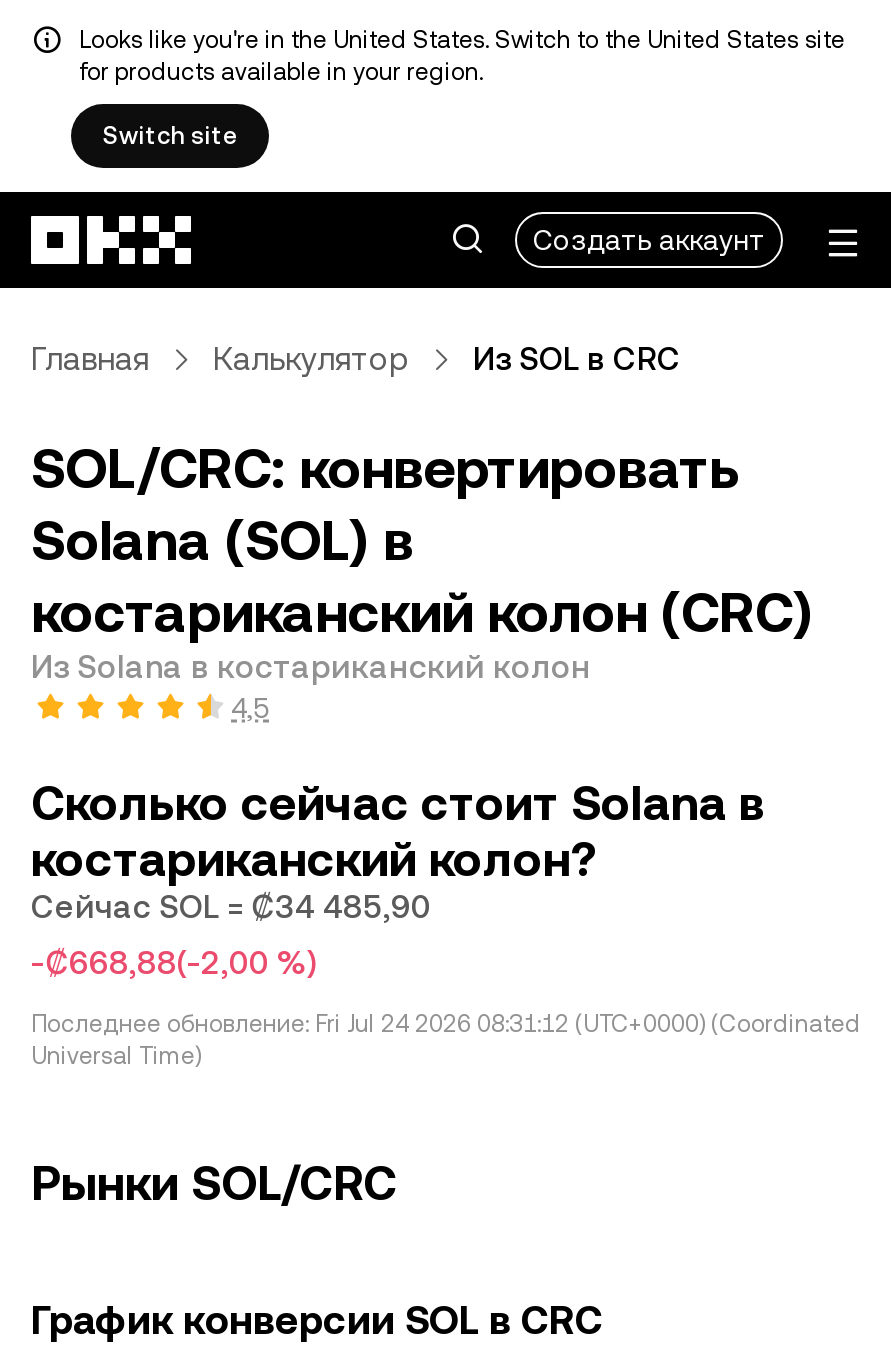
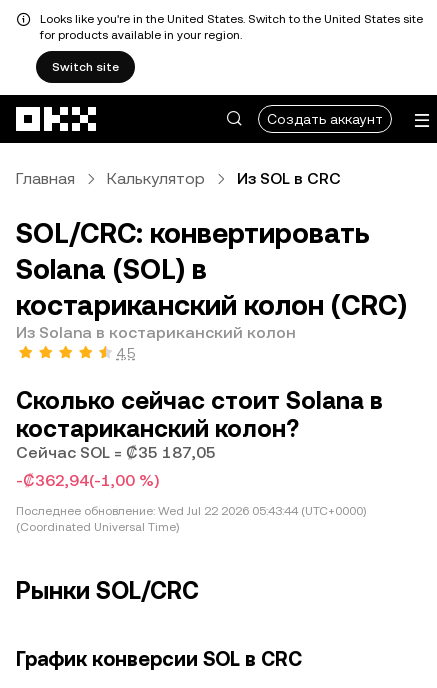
- Сейчас SOL = ₡34 485,90
+ Сейчас SOL = ₡35 187,05

- -₡668,88(-2,00 %)
+ -₡362,94(-1,00 %)

- Последнее обновление: Fri Jul 24 2026 08:31:12 (UTC+0000) (Coordinated
- Universal Time)
+ Последнее обновление: Wed Jul 22 2026 05:43:44 (UTC+0000)
+ (Coordinated Universal Time)
